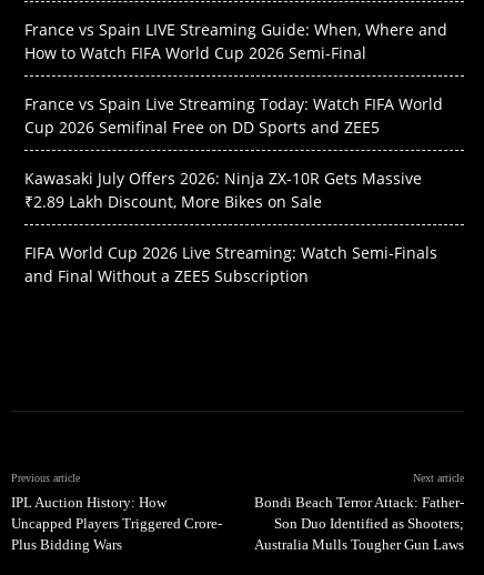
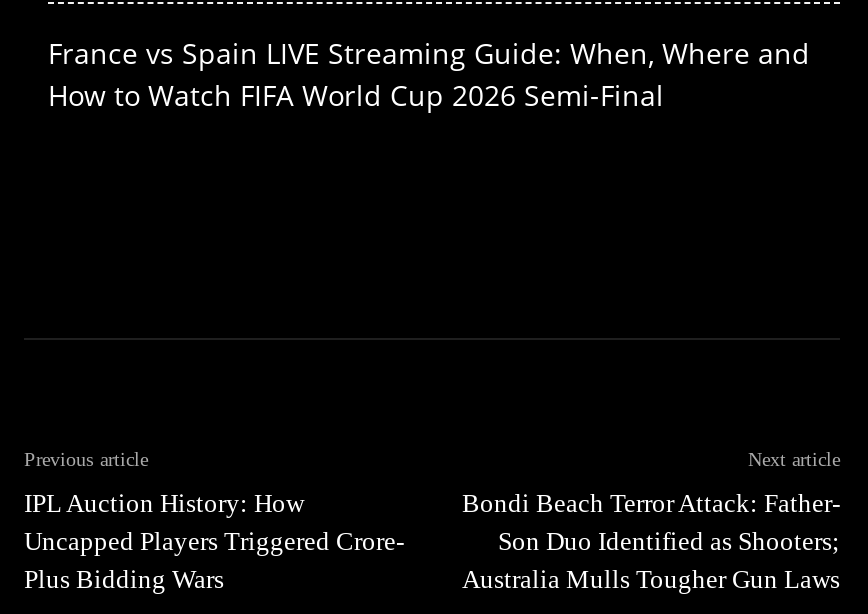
- France vs Spain Live Streaming Today: Watch FIFA World
- Cup 2026 Semifinal Free on DD Sports and ZEE5
- Kawasaki July Offers 2026: Ninja ZX-10R Gets Massive
- ₹2.89 Lakh Discount, More Bikes on Sale
- FIFA World Cup 2026 Live Streaming: Watch Semi-Finals
- and Final Without a ZEE5 Subscription
